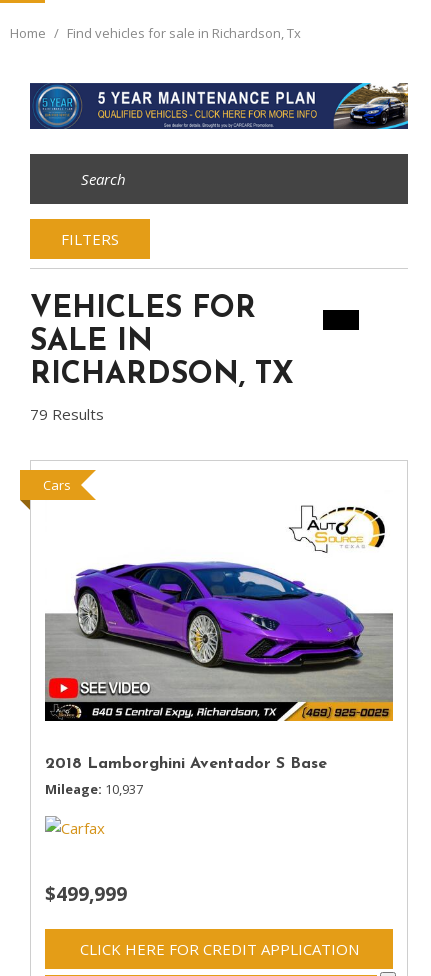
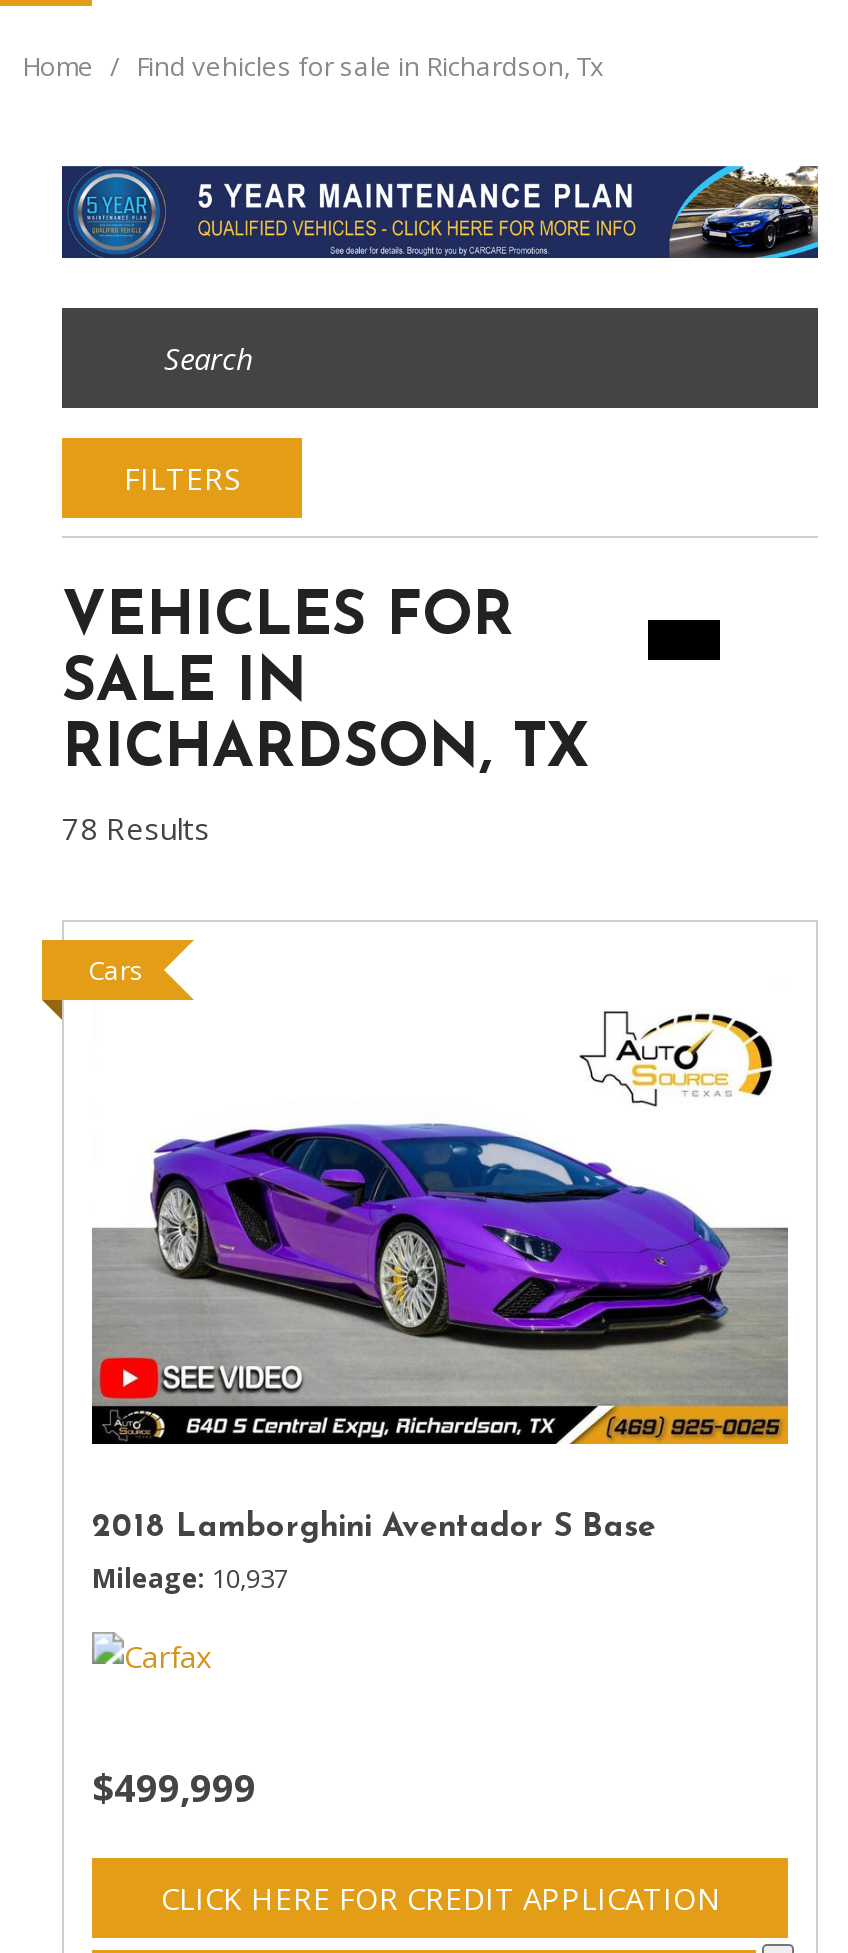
- 79 Results
+ 78 Results
